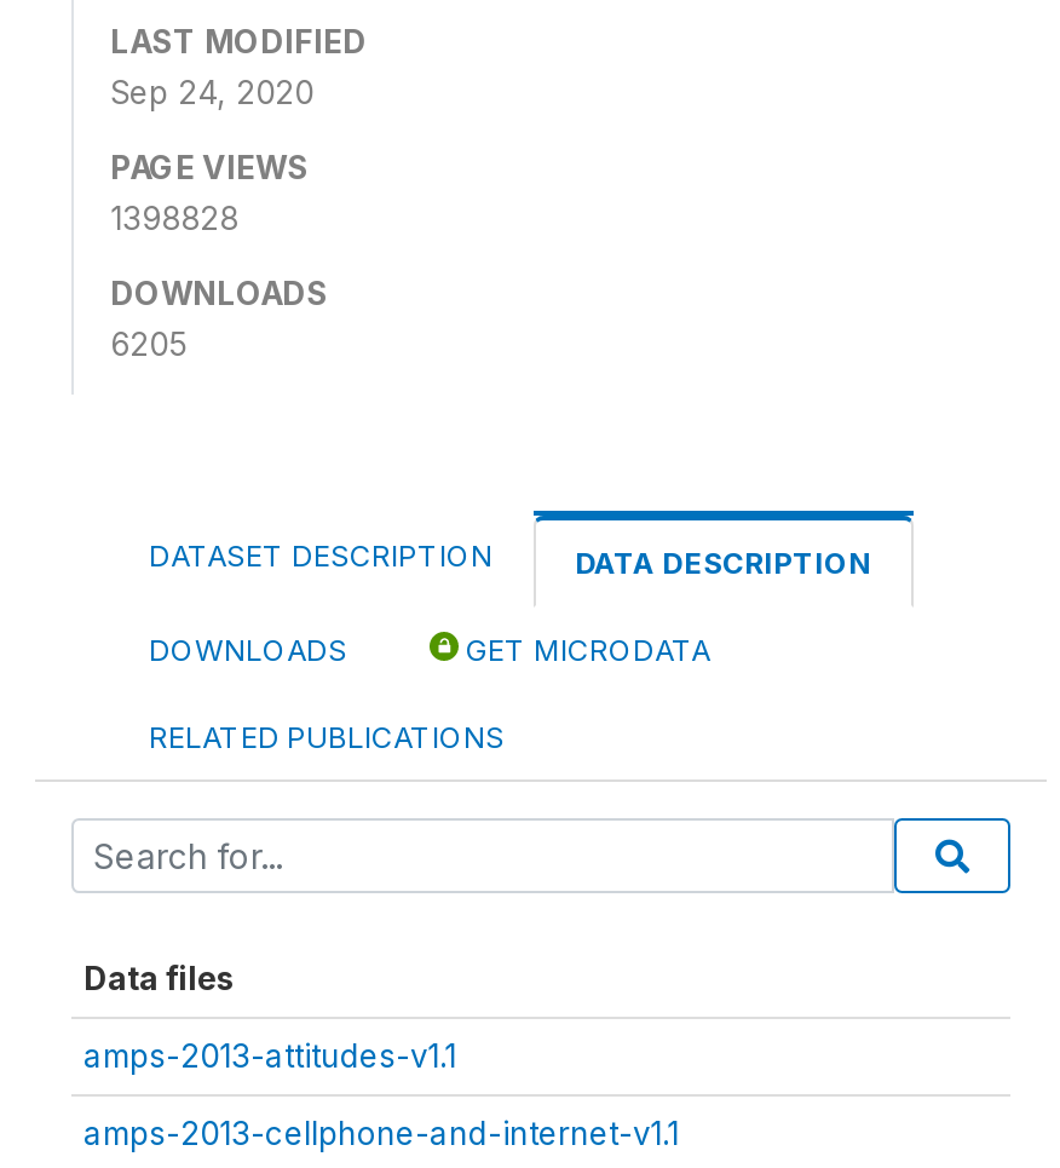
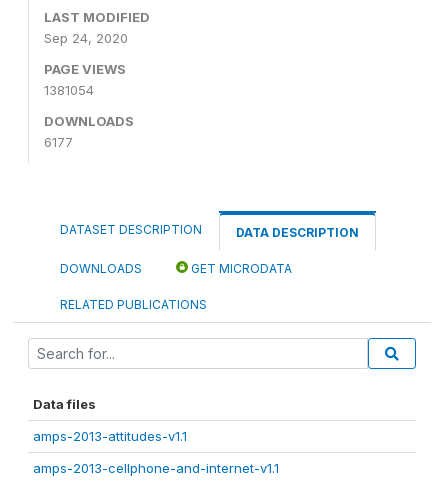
- 1398828
+ 1381054

- 6205
+ 6177
